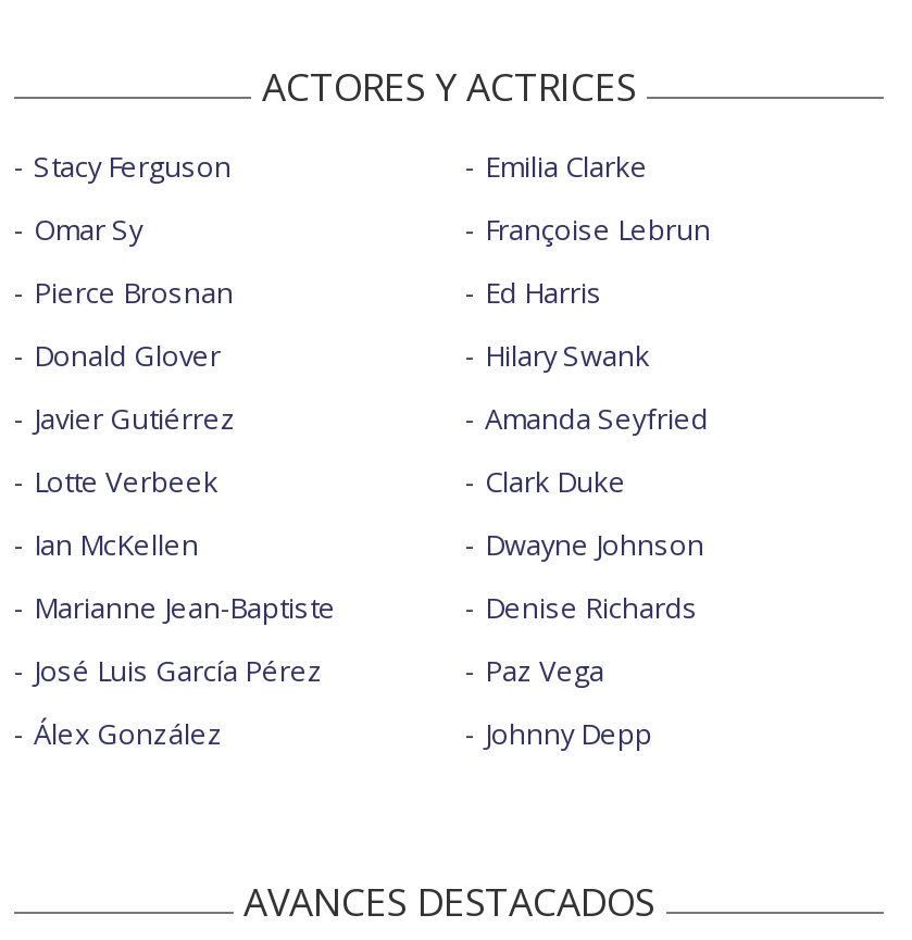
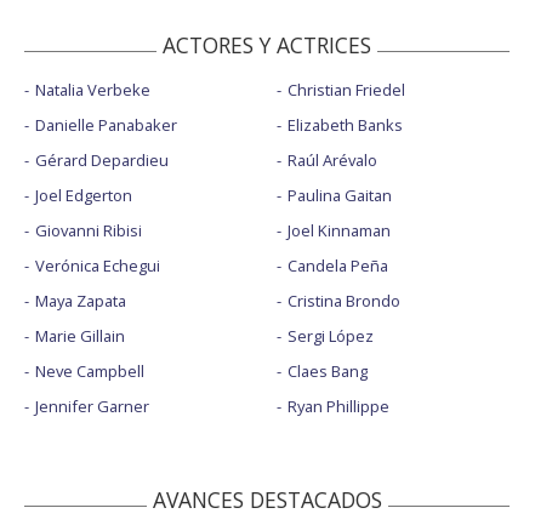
- Stacy Ferguson
+ Natalia Verbeke

- Emilia Clarke
+ Christian Friedel

- Omar Sy
+ Danielle Panabaker

- Françoise Lebrun
+ Elizabeth Banks

- Pierce Brosnan
+ Gérard Depardieu

- Ed Harris
+ Raúl Arévalo

- Donald Glover
+ Joel Edgerton

- Hilary Swank
+ Paulina Gaitan

- Javier Gutiérrez
+ Giovanni Ribisi

- Amanda Seyfried
+ Joel Kinnaman

- Lotte Verbeek
+ Verónica Echegui

- Clark Duke
+ Candela Peña

- Ian McKellen
+ Maya Zapata

- Dwayne Johnson
+ Cristina Brondo

- Marianne Jean-Baptiste
+ Marie Gillain

- Denise Richards
+ Sergi López

- José Luis García Pérez
+ Neve Campbell

- Paz Vega
+ Claes Bang

- Álex González
+ Jennifer Garner

- Johnny Depp
+ Ryan Phillippe
